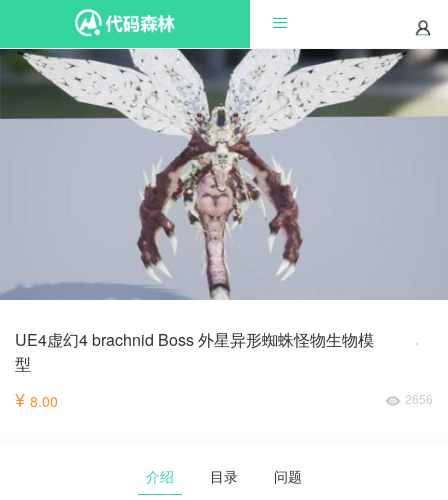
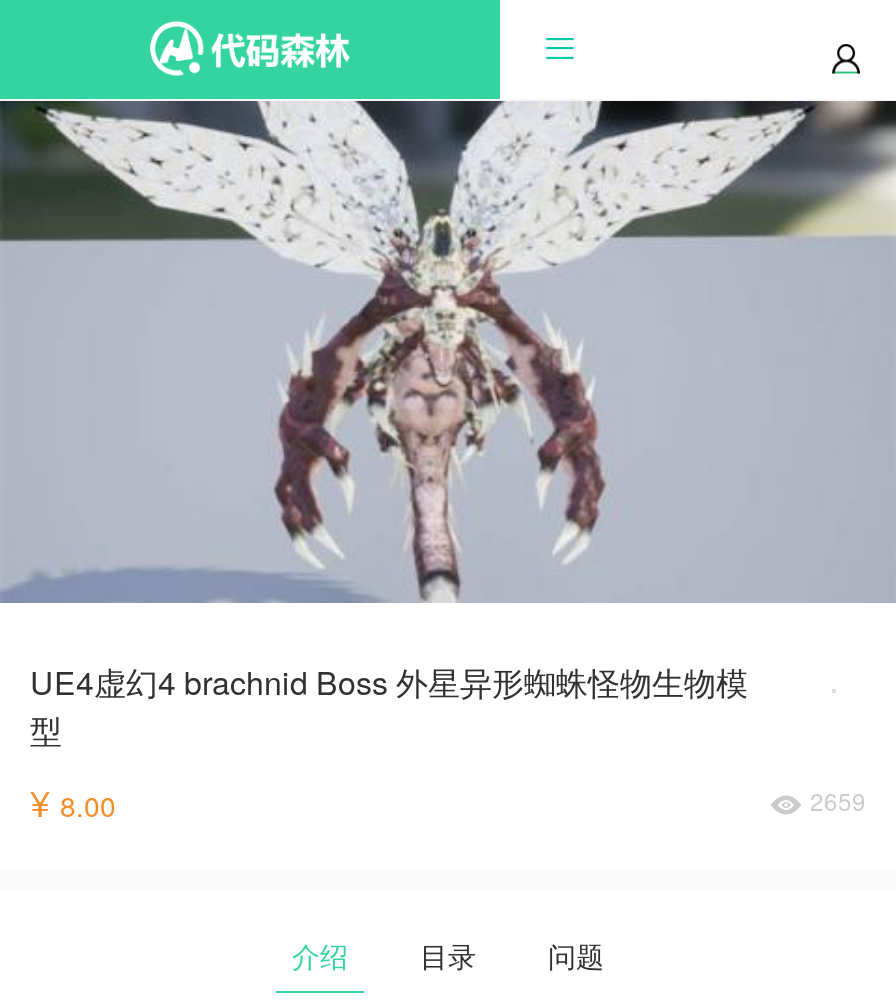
- 2656
+ 2659
